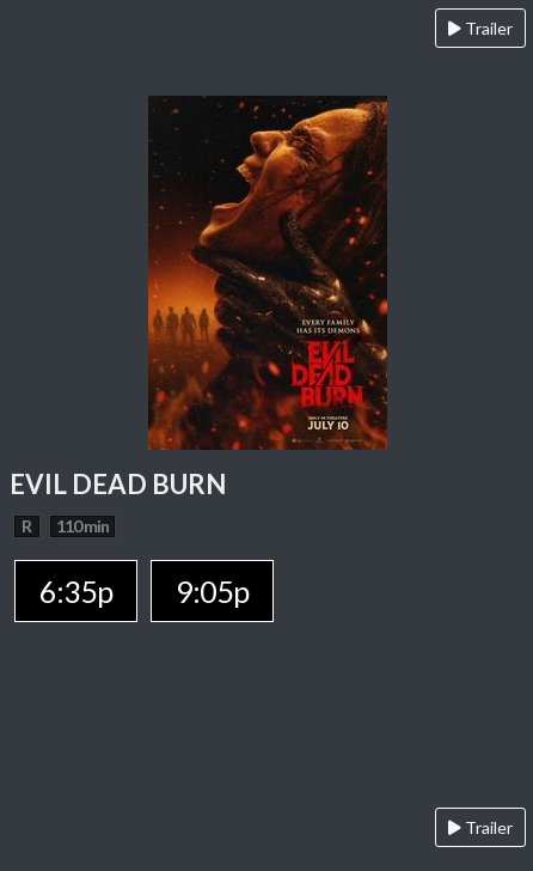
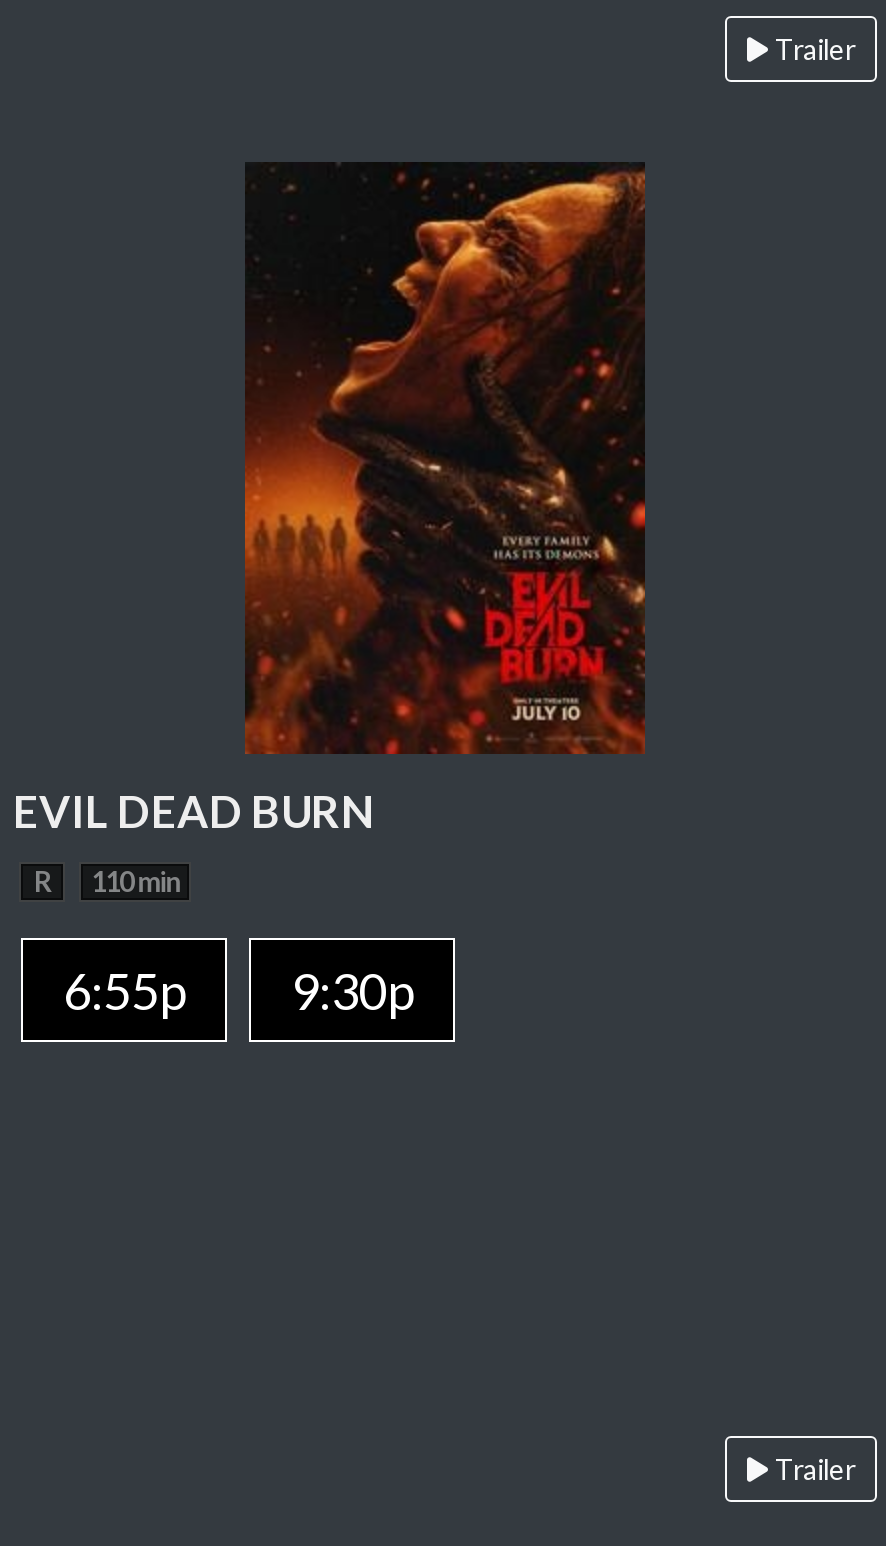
- 6:35p
- 9:05p
+ 6:55p
+ 9:30p
